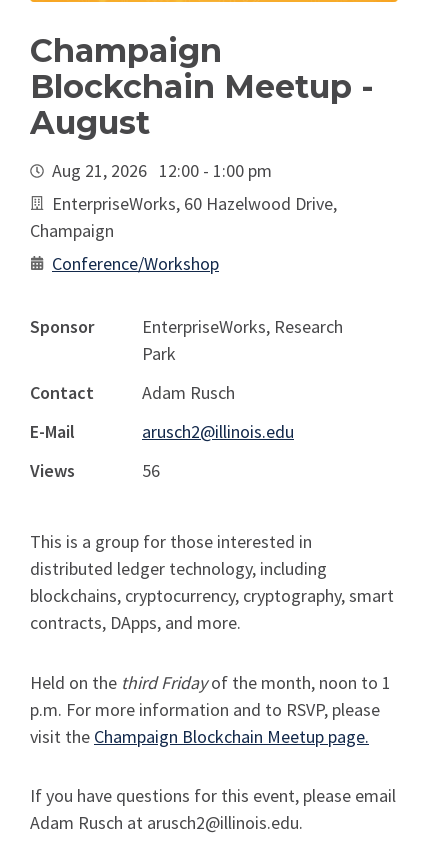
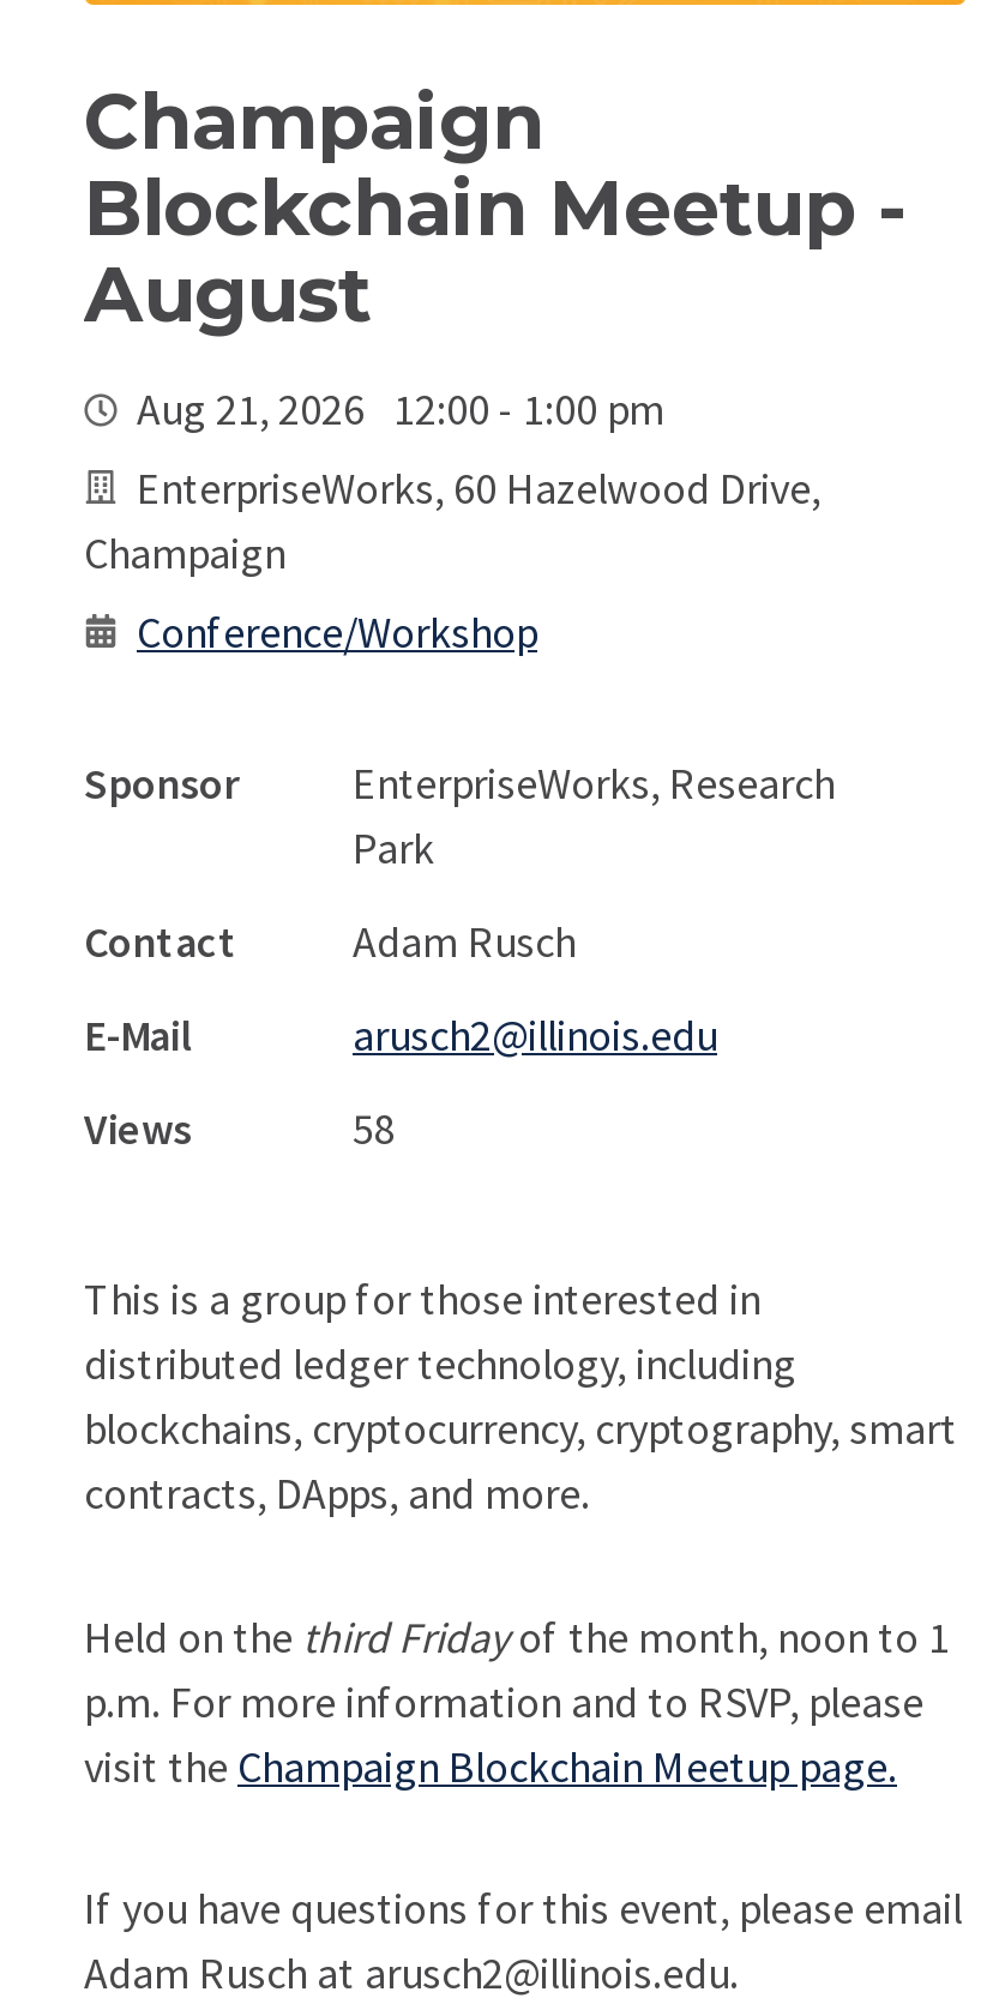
- 56
+ 58
